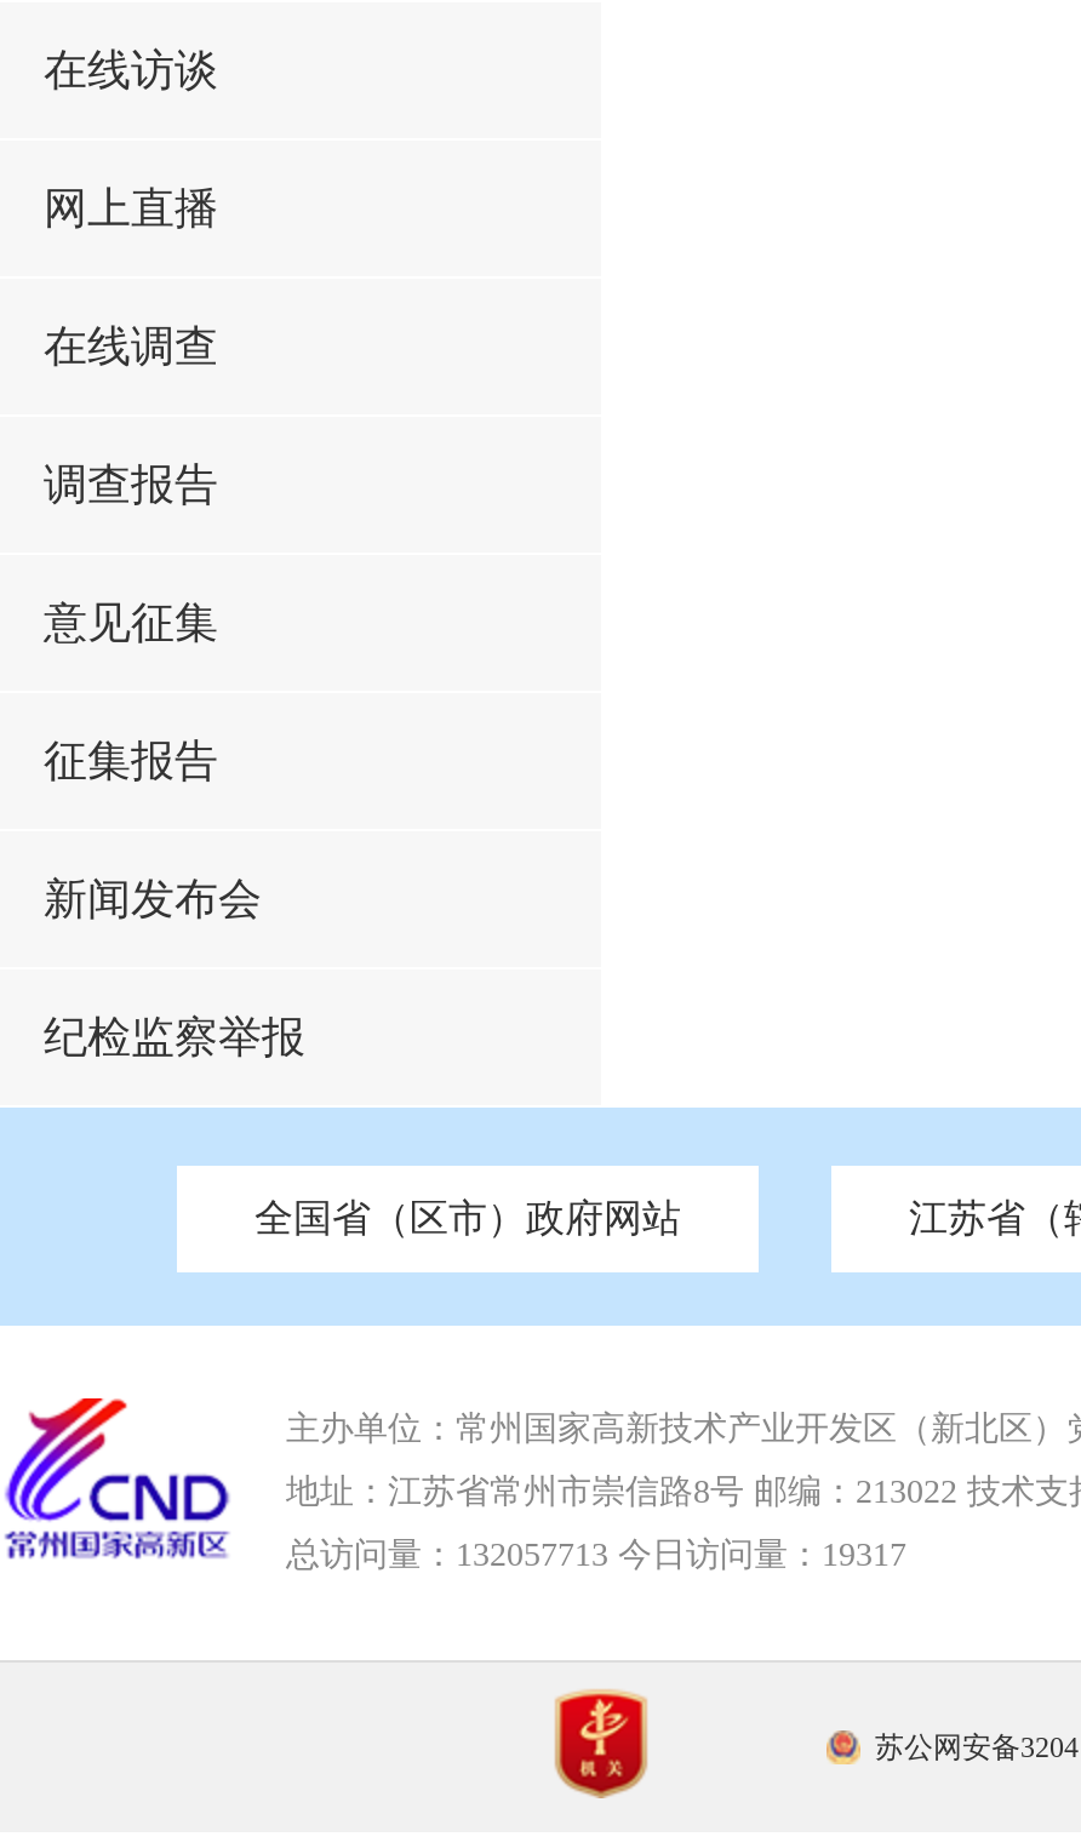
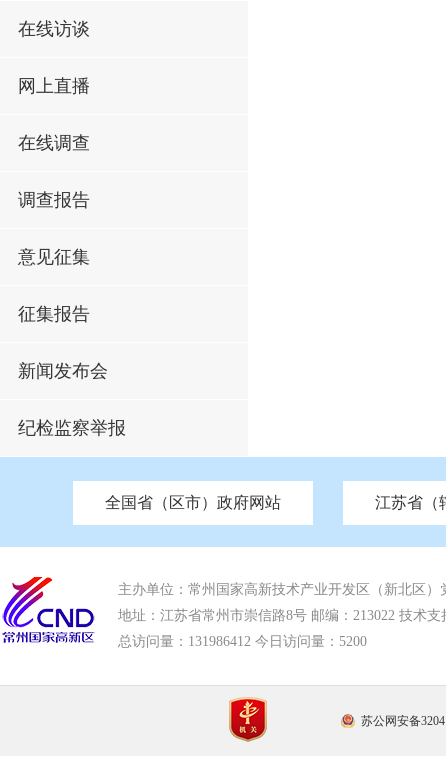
- 总访问量：132057713 今日访问量：19317
+ 总访问量：131986412 今日访问量：5200
